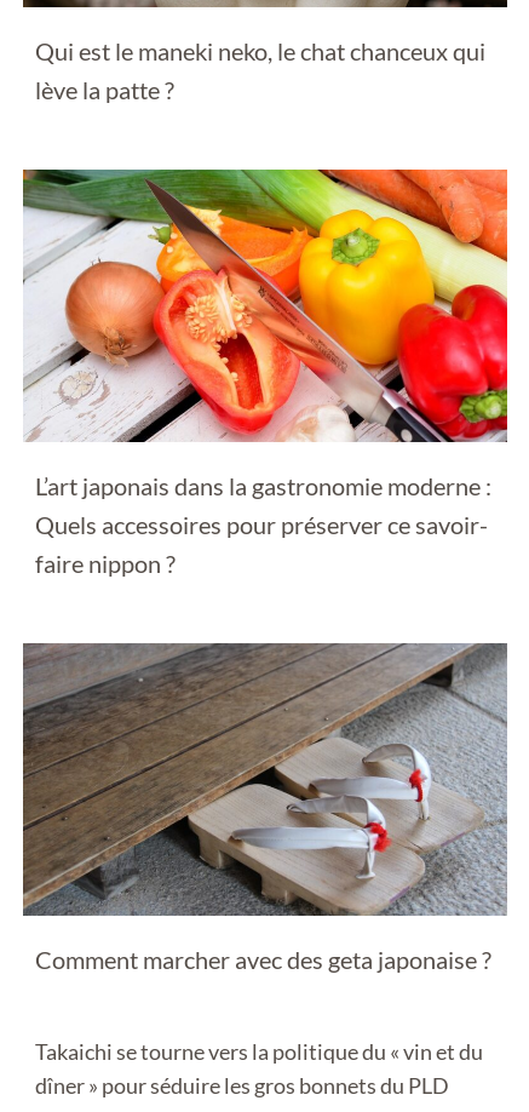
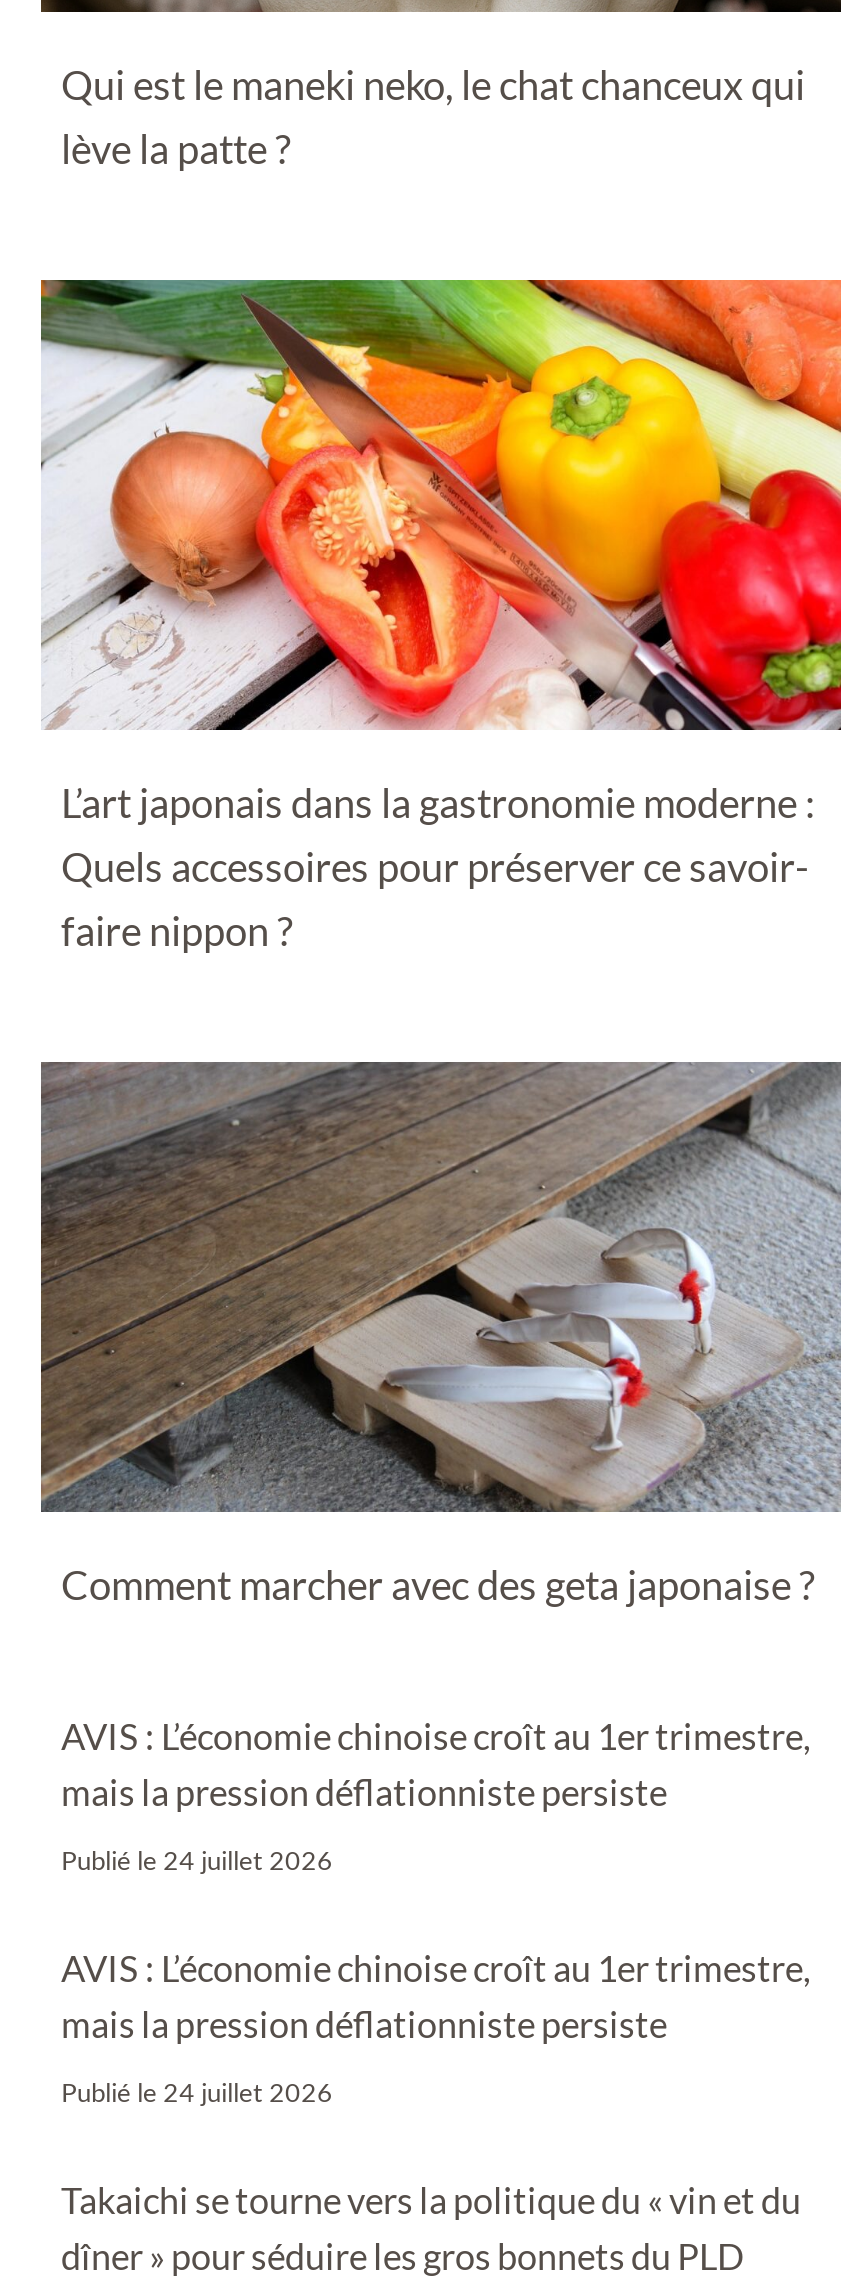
+ AVIS : L’économie chinoise croît au 1er trimestre,
+ mais la pression déflationniste persiste
+ Publié le 24 juillet 2026
+ AVIS : L’économie chinoise croît au 1er trimestre,
+ mais la pression déflationniste persiste
+ Publié le 24 juillet 2026
